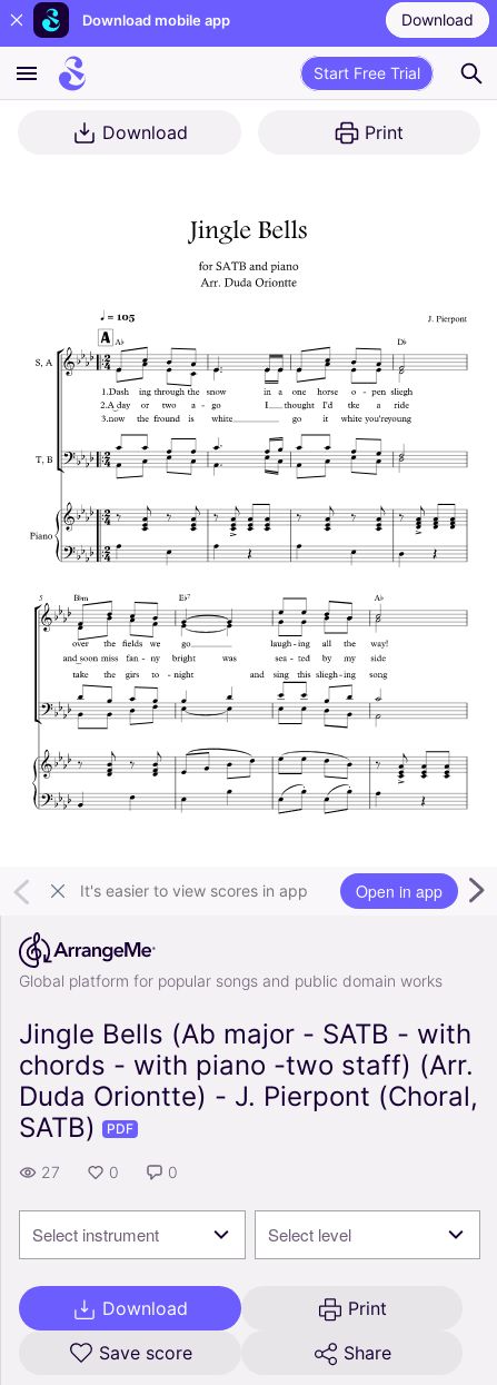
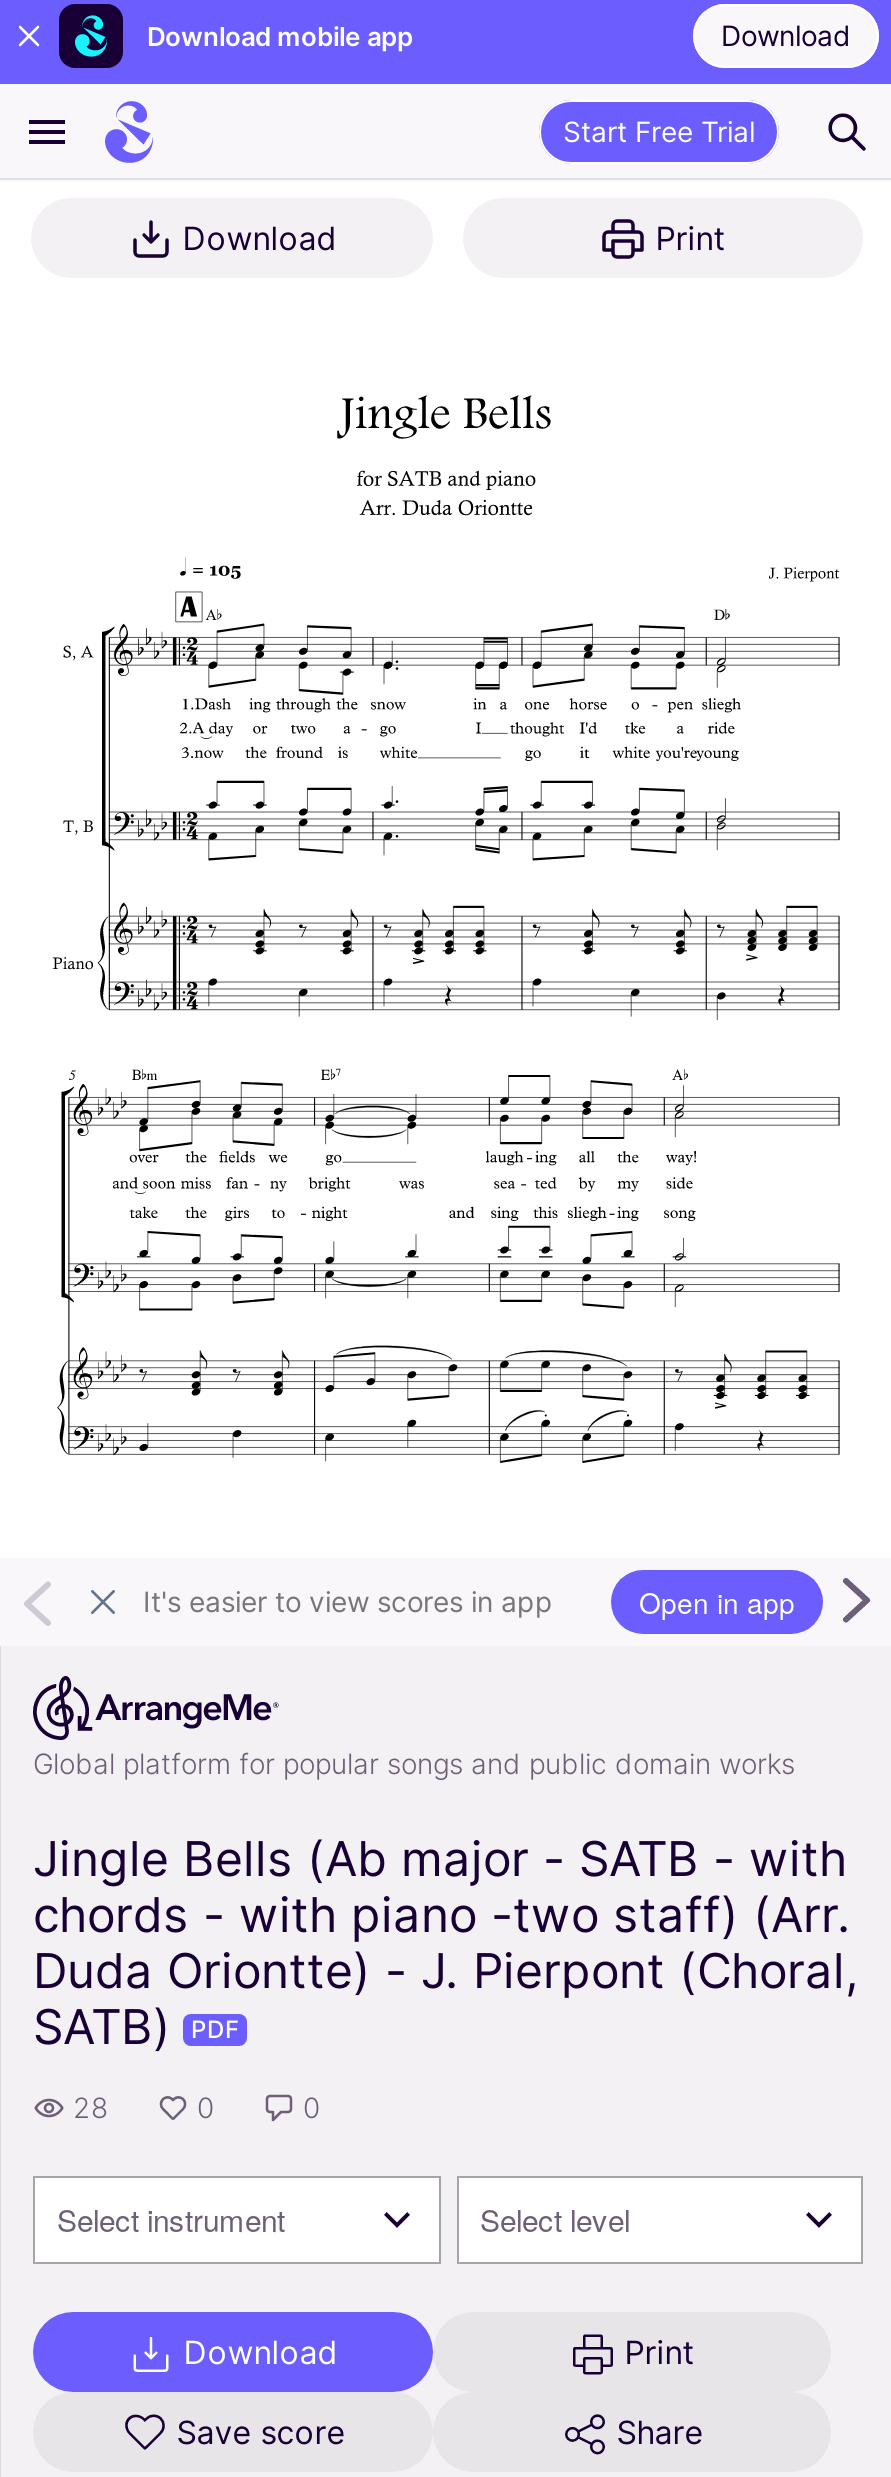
- 27
+ 28
